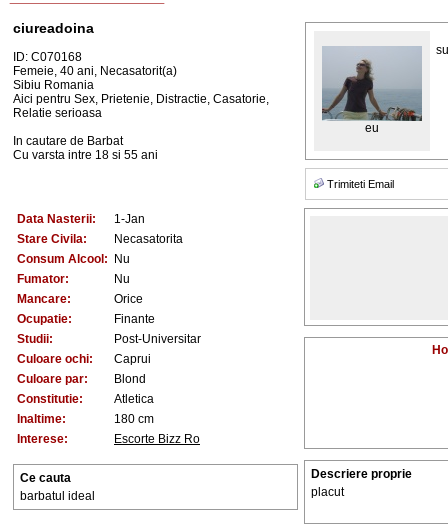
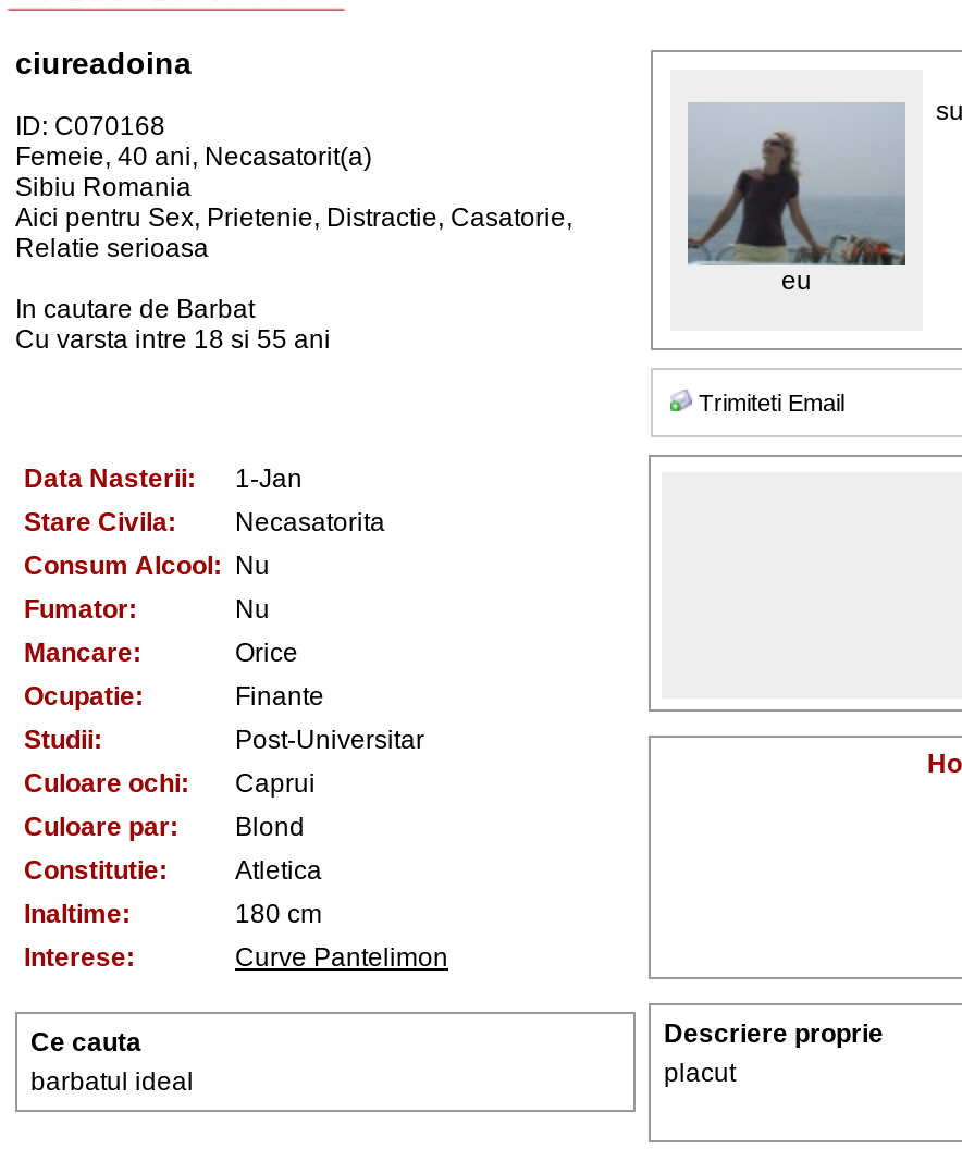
- Escorte Bizz Ro
+ Curve Pantelimon
